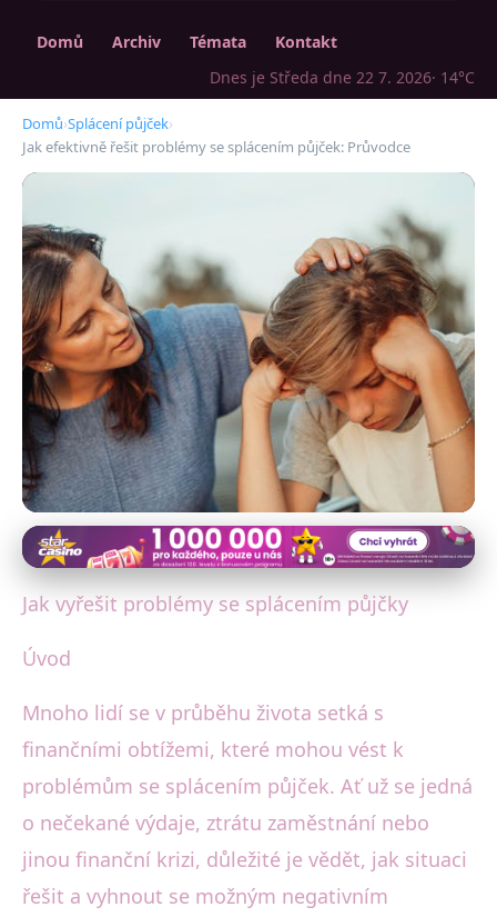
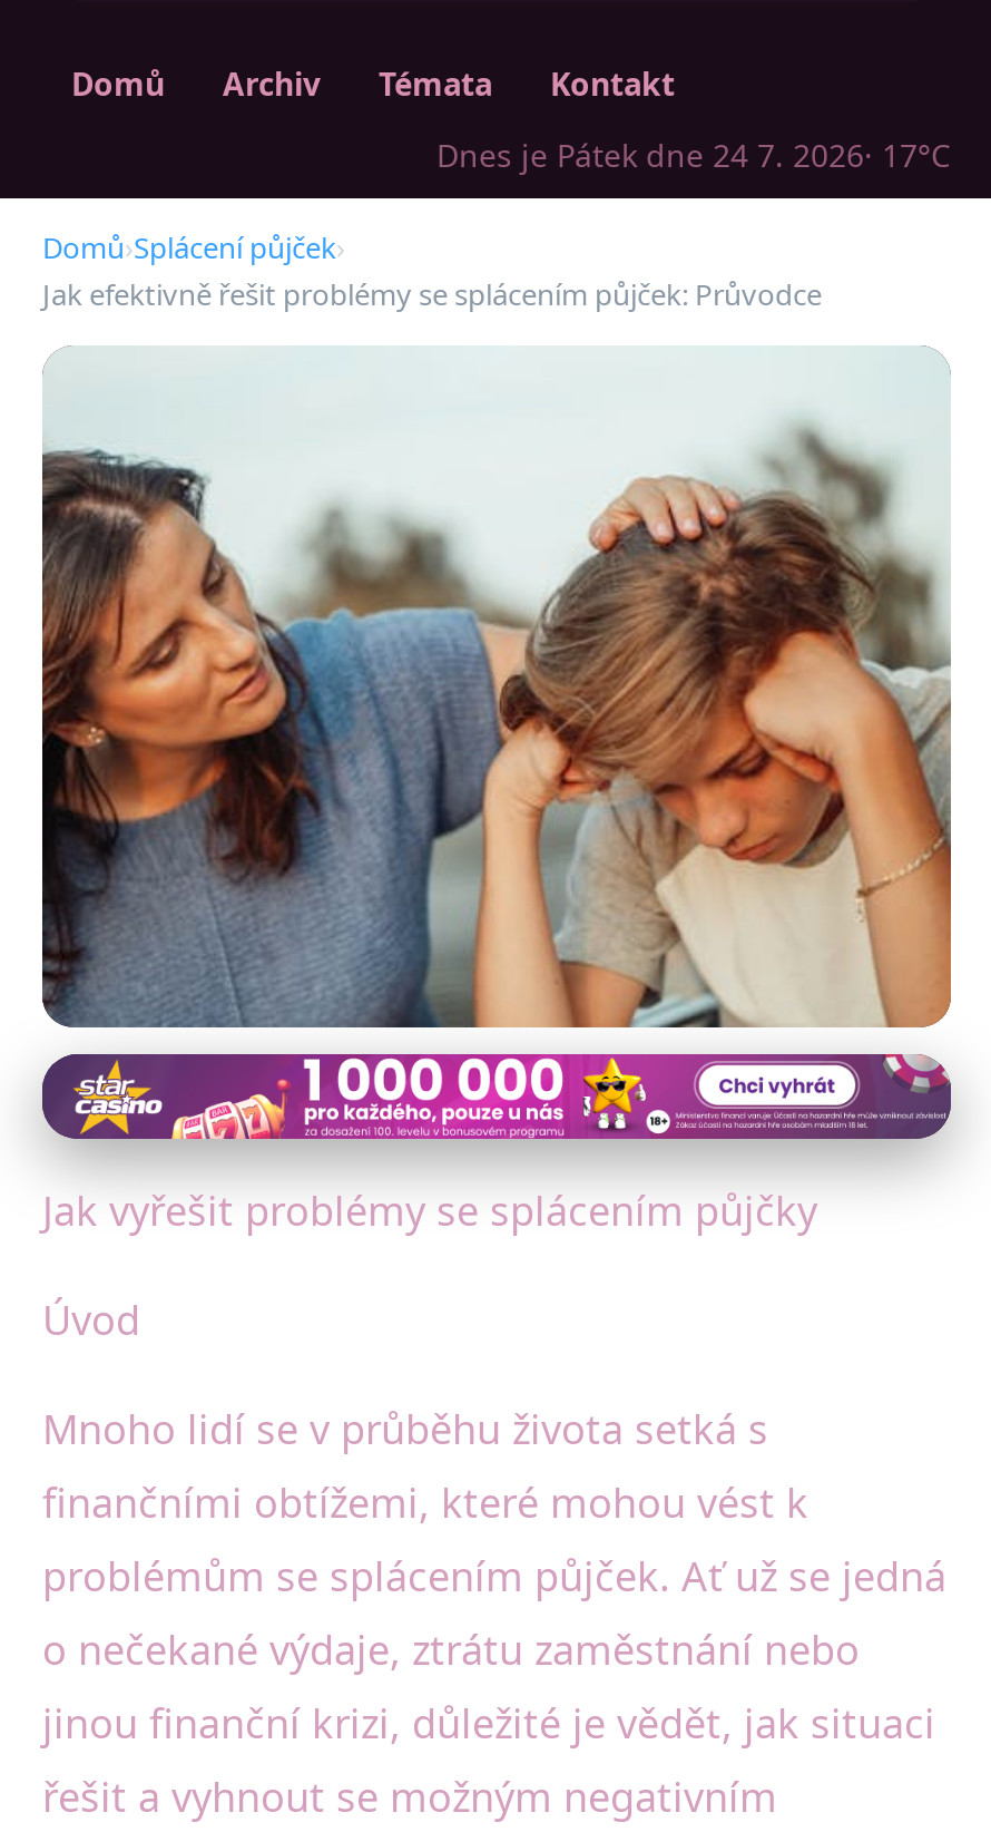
- Dnes je Středa dne 22 7. 2026 · 14°C
+ Dnes je Pátek dne 24 7. 2026 · 17°C
